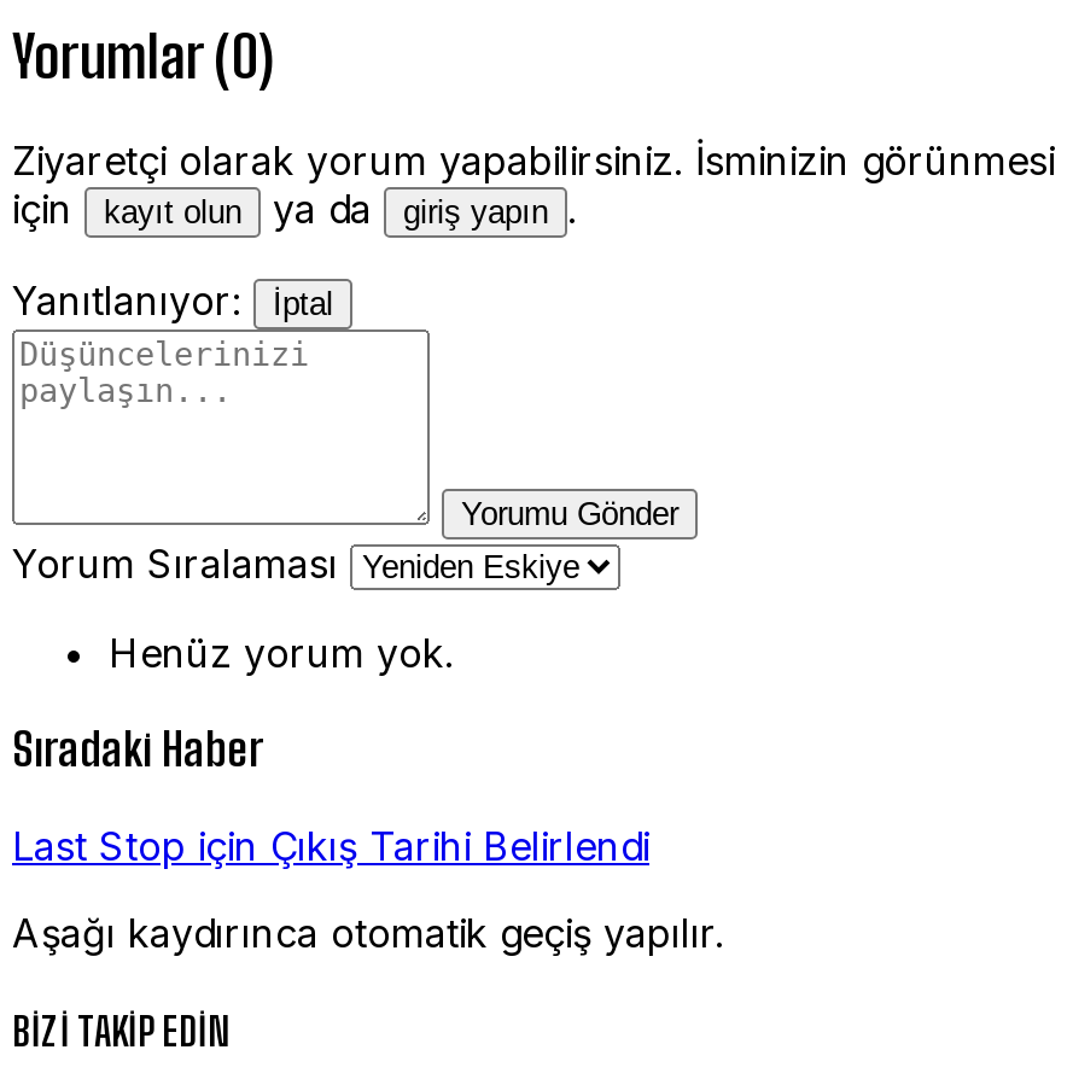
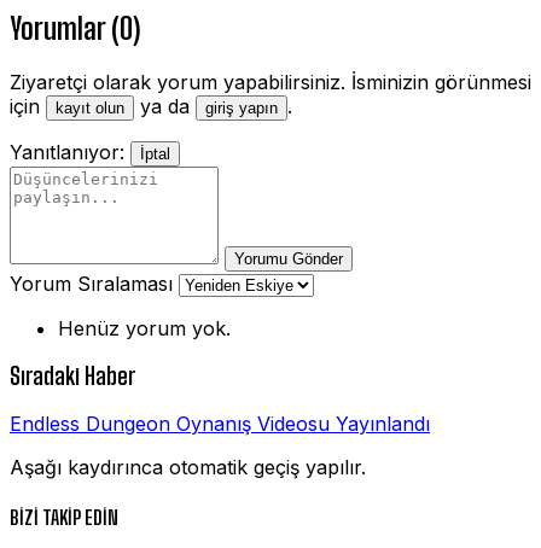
- Last Stop için Çıkış Tarihi Belirlendi
+ Endless Dungeon Oynanış Videosu Yayınlandı
